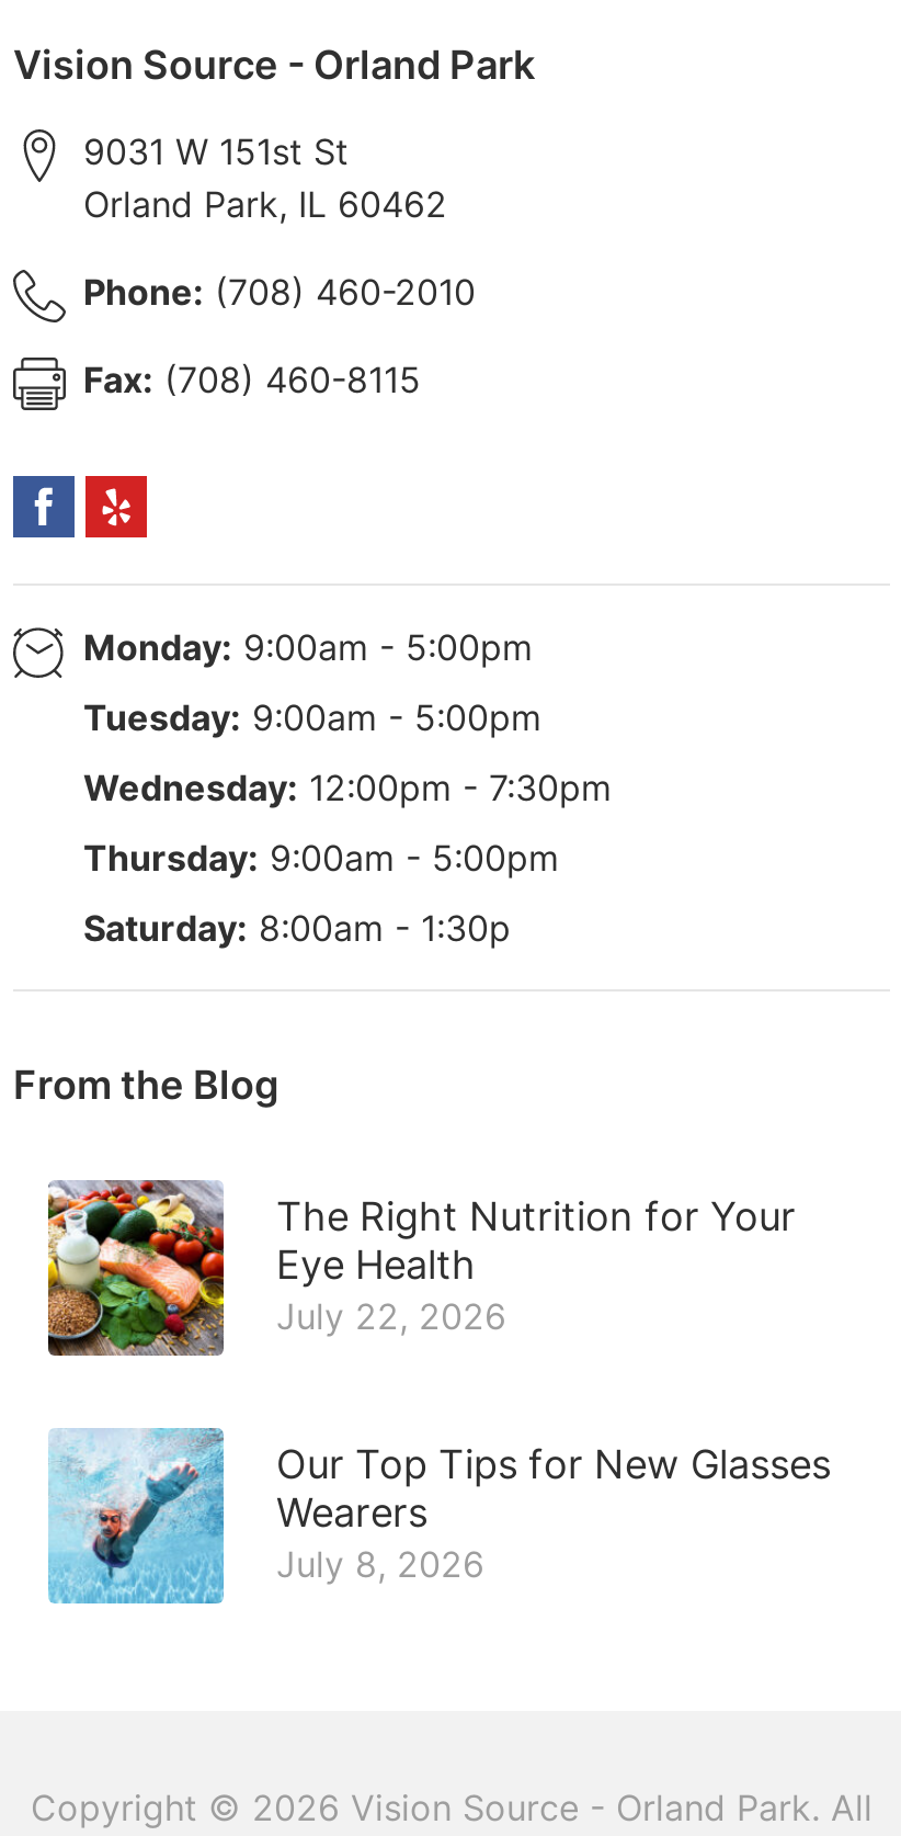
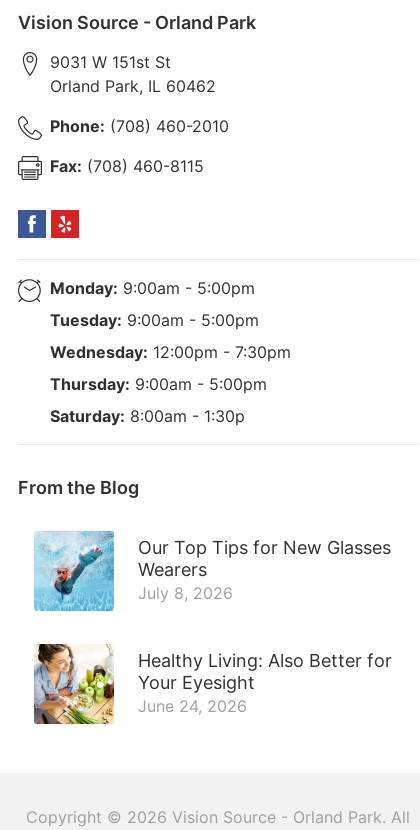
- [image]
- The Right Nutrition for Your
- Eye Health
- July 22, 2026

moved up: [image] | Our Top Tips for New Glasses | Wearers | July 8, 2026

+ [image]
+ Healthy Living: Also Better for
+ Your Eyesight
+ June 24, 2026
